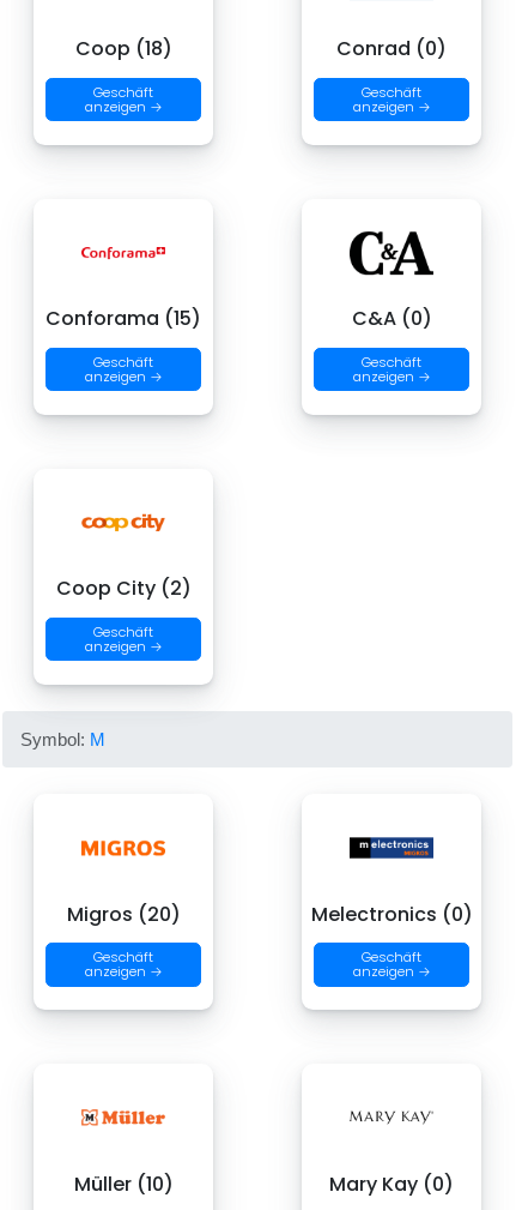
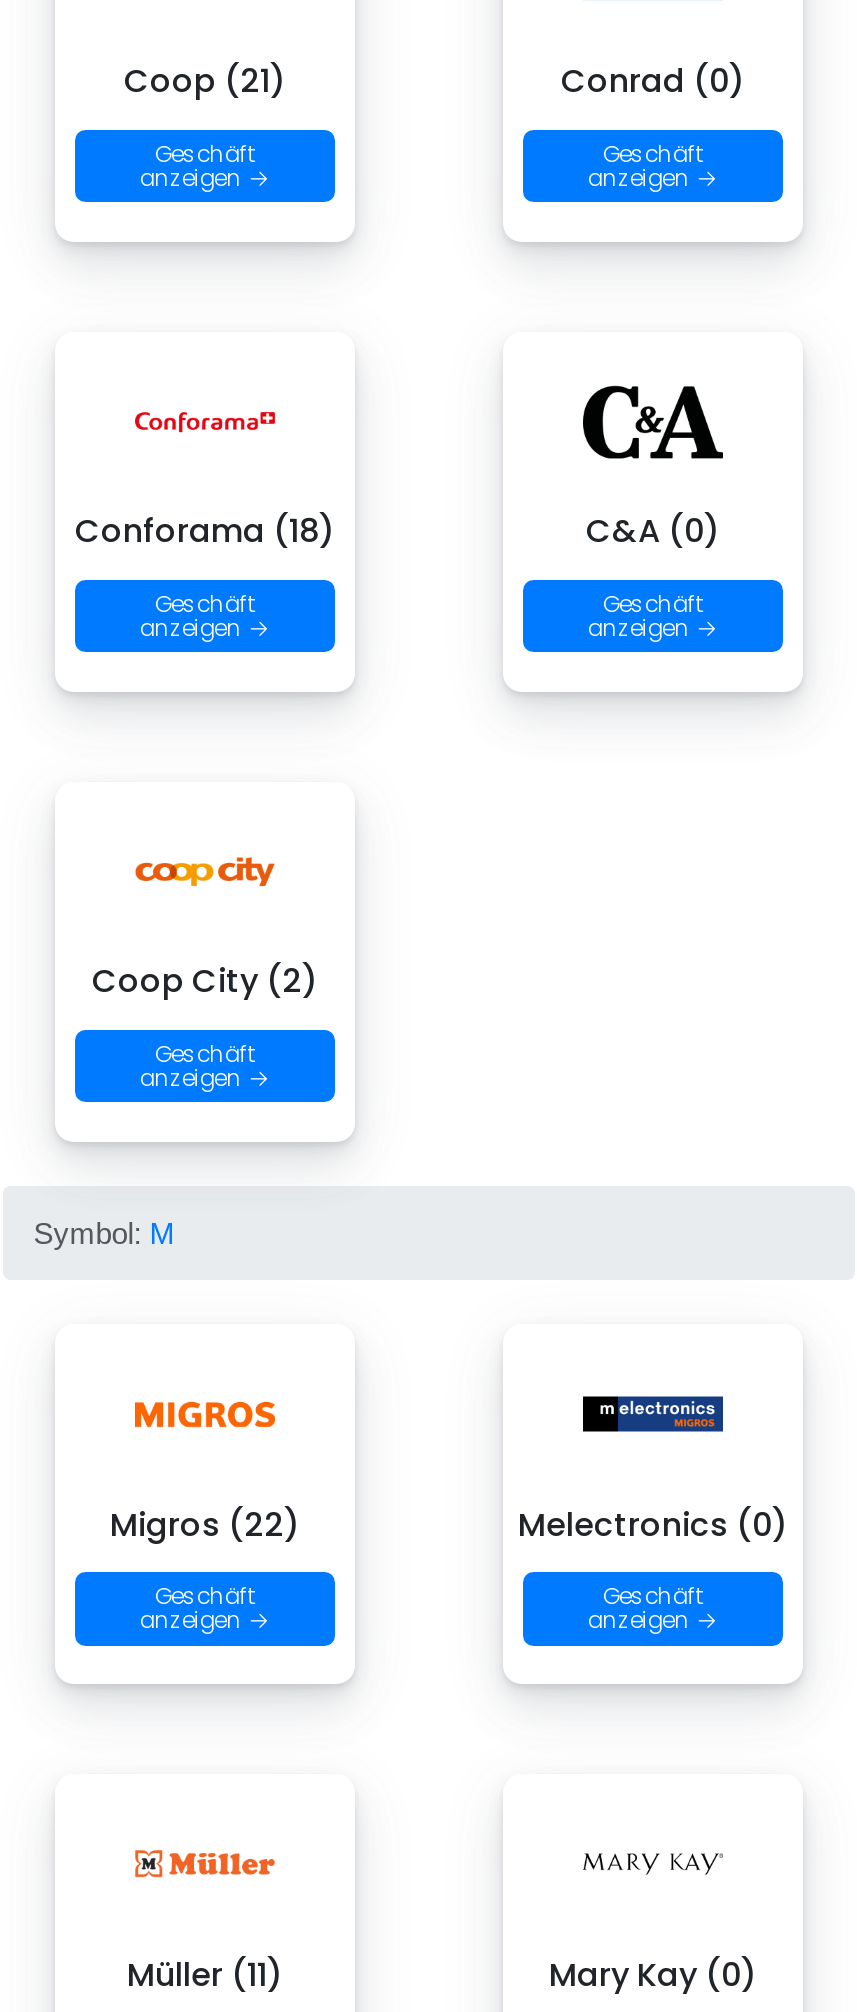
- Coop (18)
+ Coop (21)

- Conforama (15)
+ Conforama (18)

- Migros (20)
+ Migros (22)

- Müller (10)
+ Müller (11)
